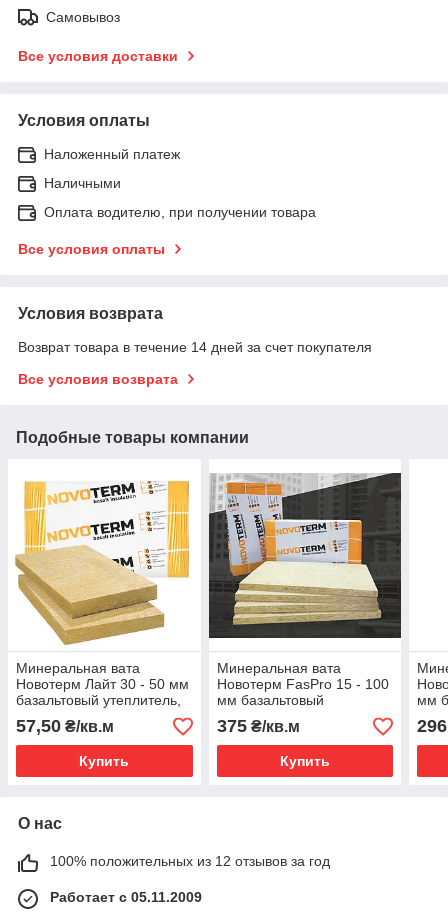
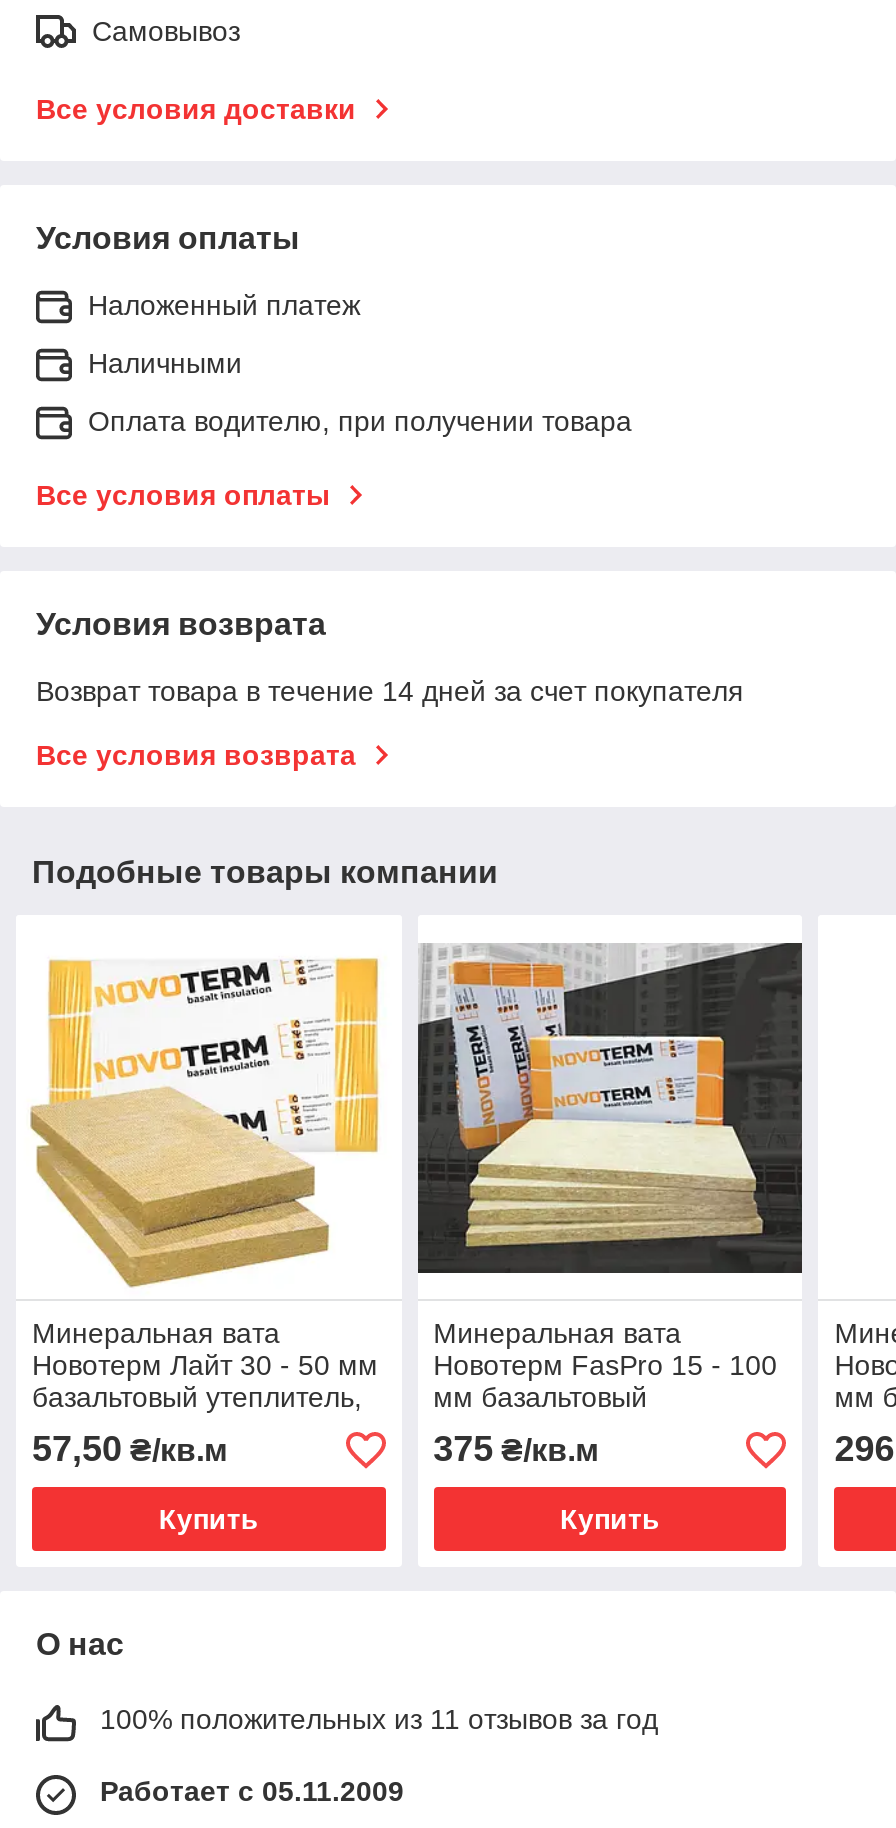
- 100% положительных из 12 отзывов за год
+ 100% положительных из 11 отзывов за год
